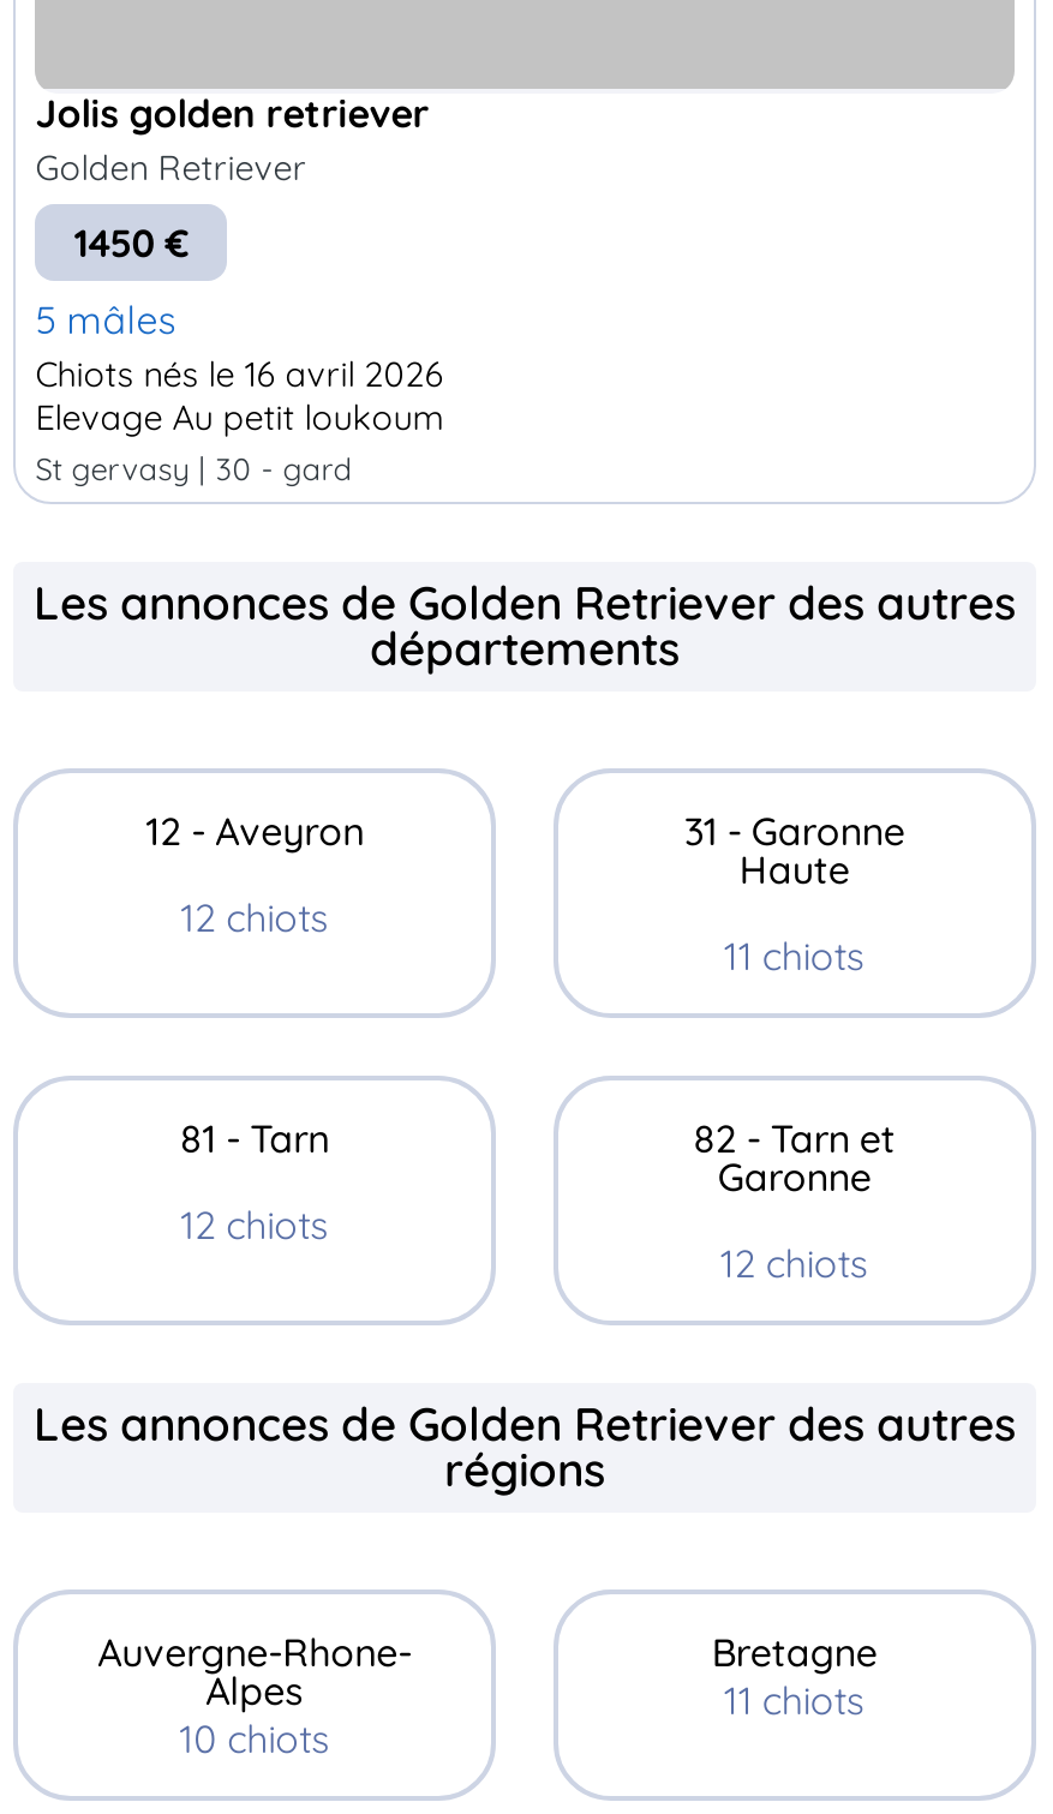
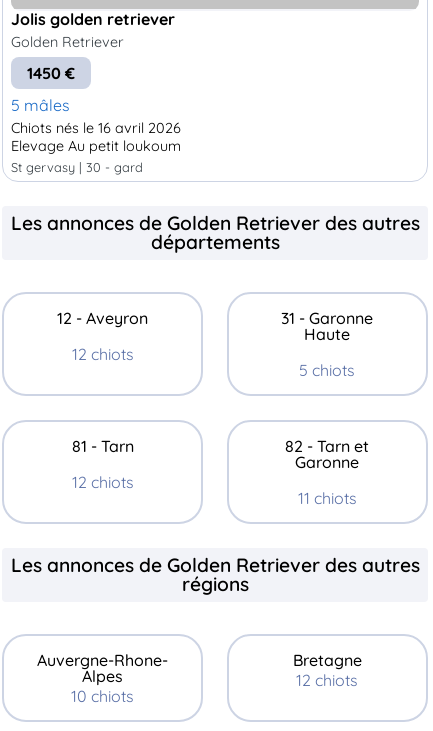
- 11 chiots
+ 5 chiots

- 12 chiots
+ 11 chiots

- 11 chiots
+ 12 chiots
